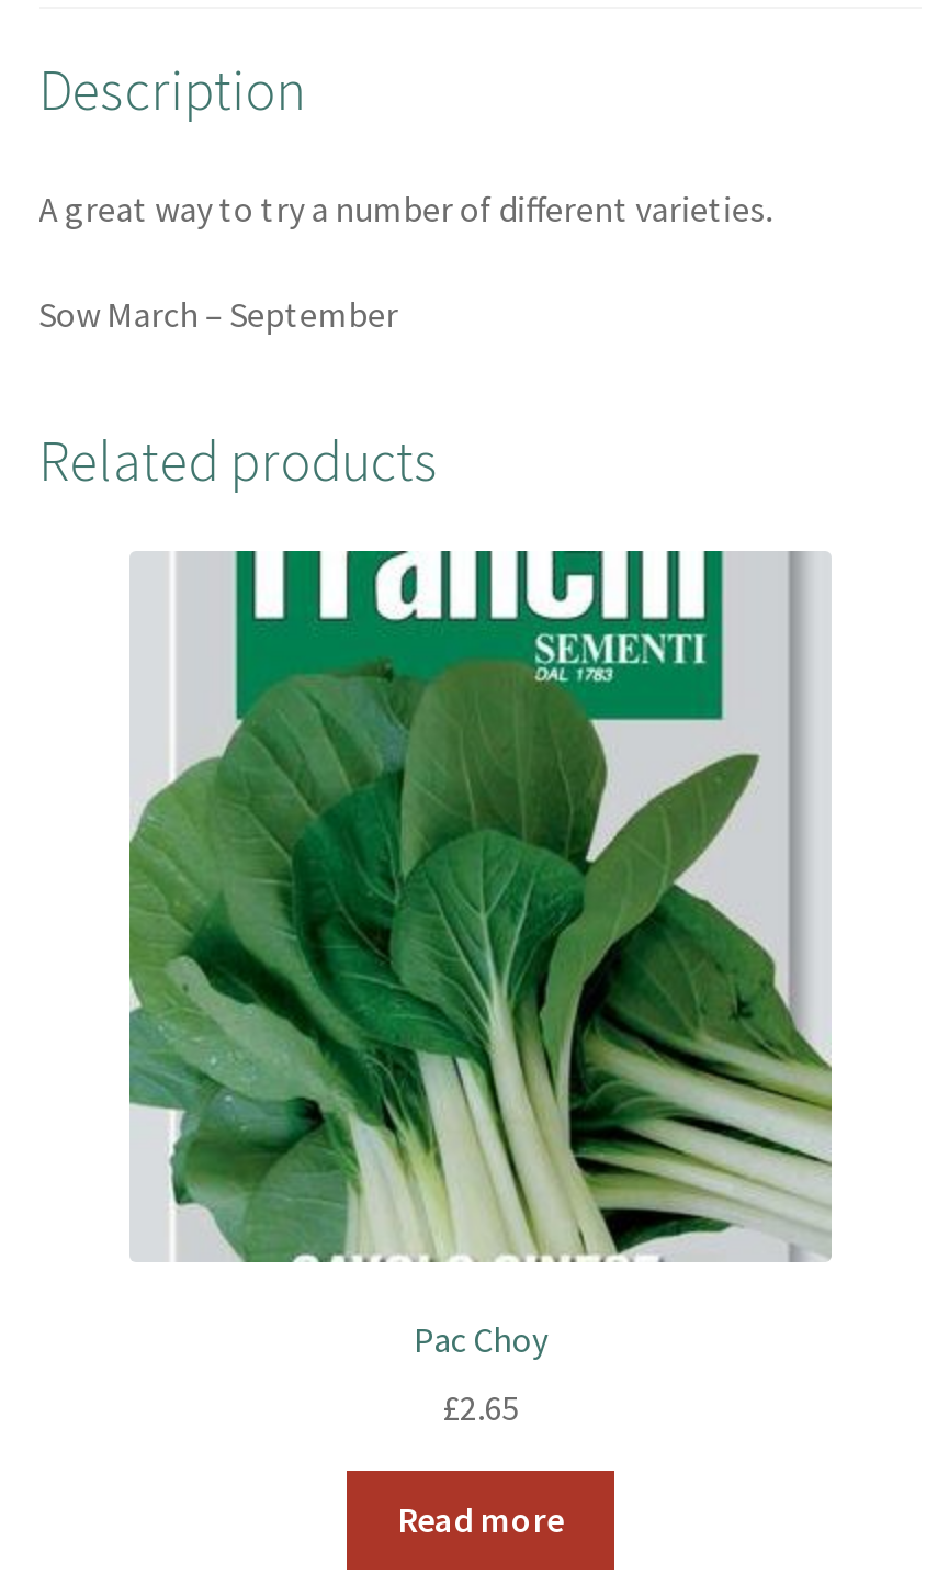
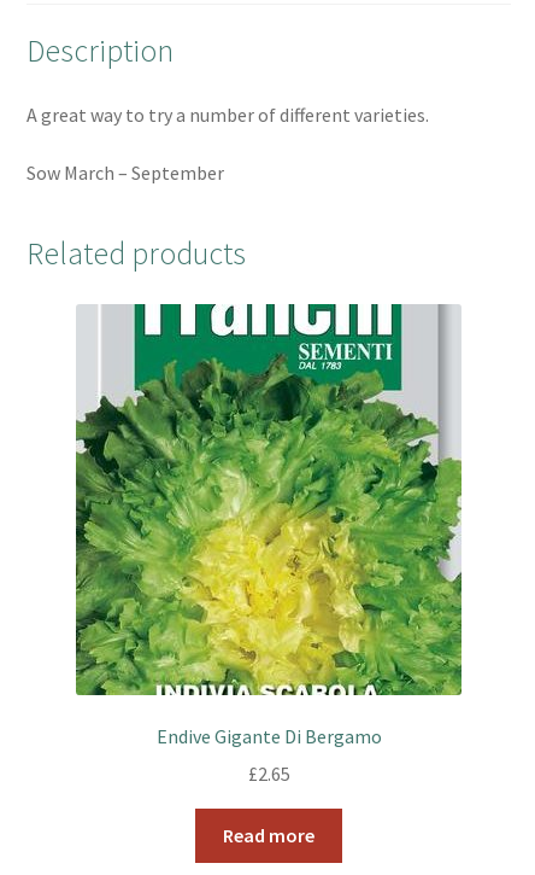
- [image]
- Pac Choy
+ [image]
+ Endive Gigante Di Bergamo
